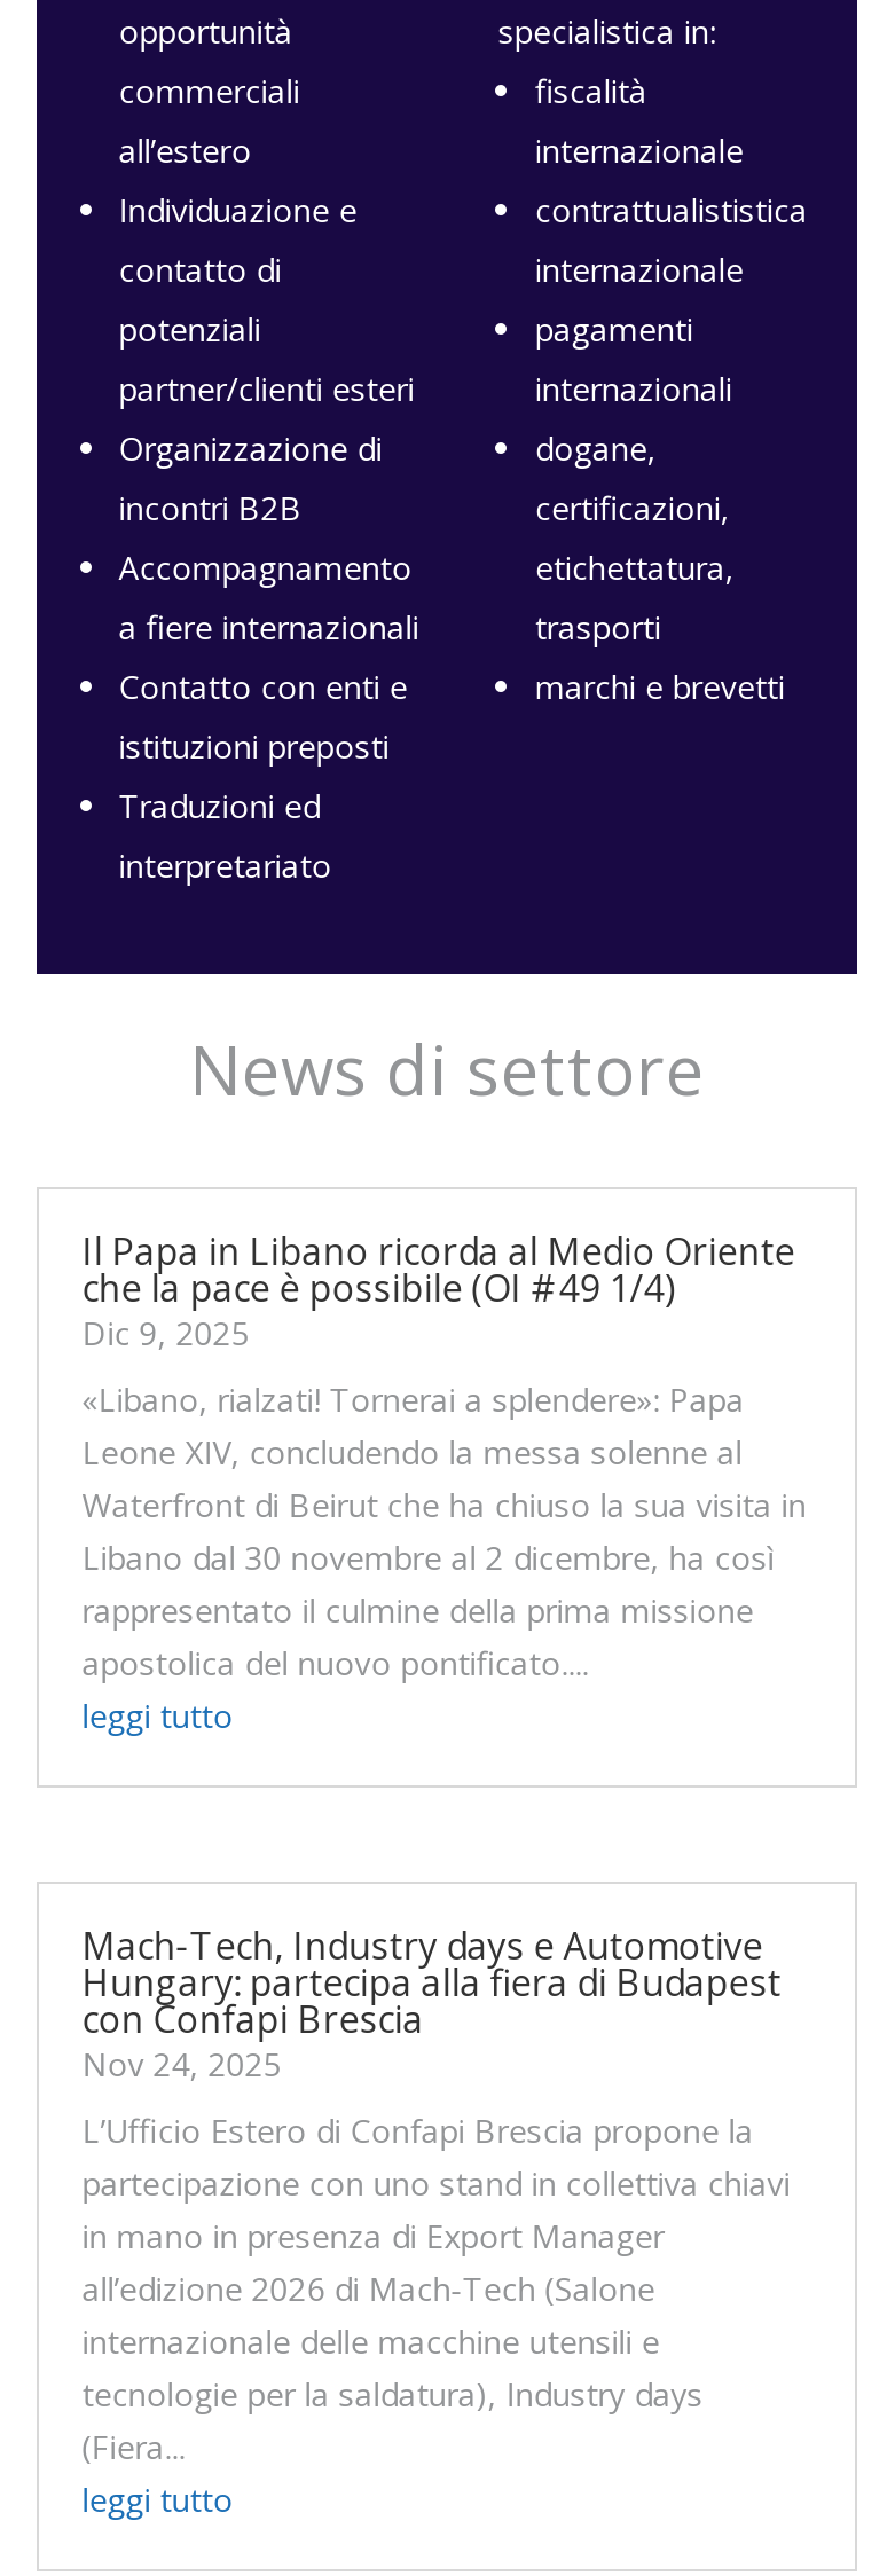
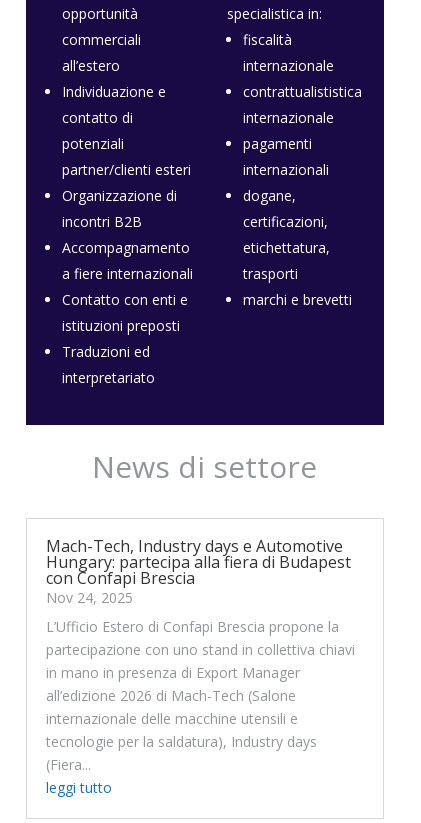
- Il Papa in Libano ricorda al Medio Oriente
- che la pace è possibile (OI #49 1/4)
- Dic 9, 2025
- «Libano, rialzati! Tornerai a splendere»: Papa
- Leone XIV, concludendo la messa solenne al
- Waterfront di Beirut che ha chiuso la sua visita in
- Libano dal 30 novembre al 2 dicembre, ha così
- rappresentato il culmine della prima missione
- apostolica del nuovo pontificato....
- leggi tutto
